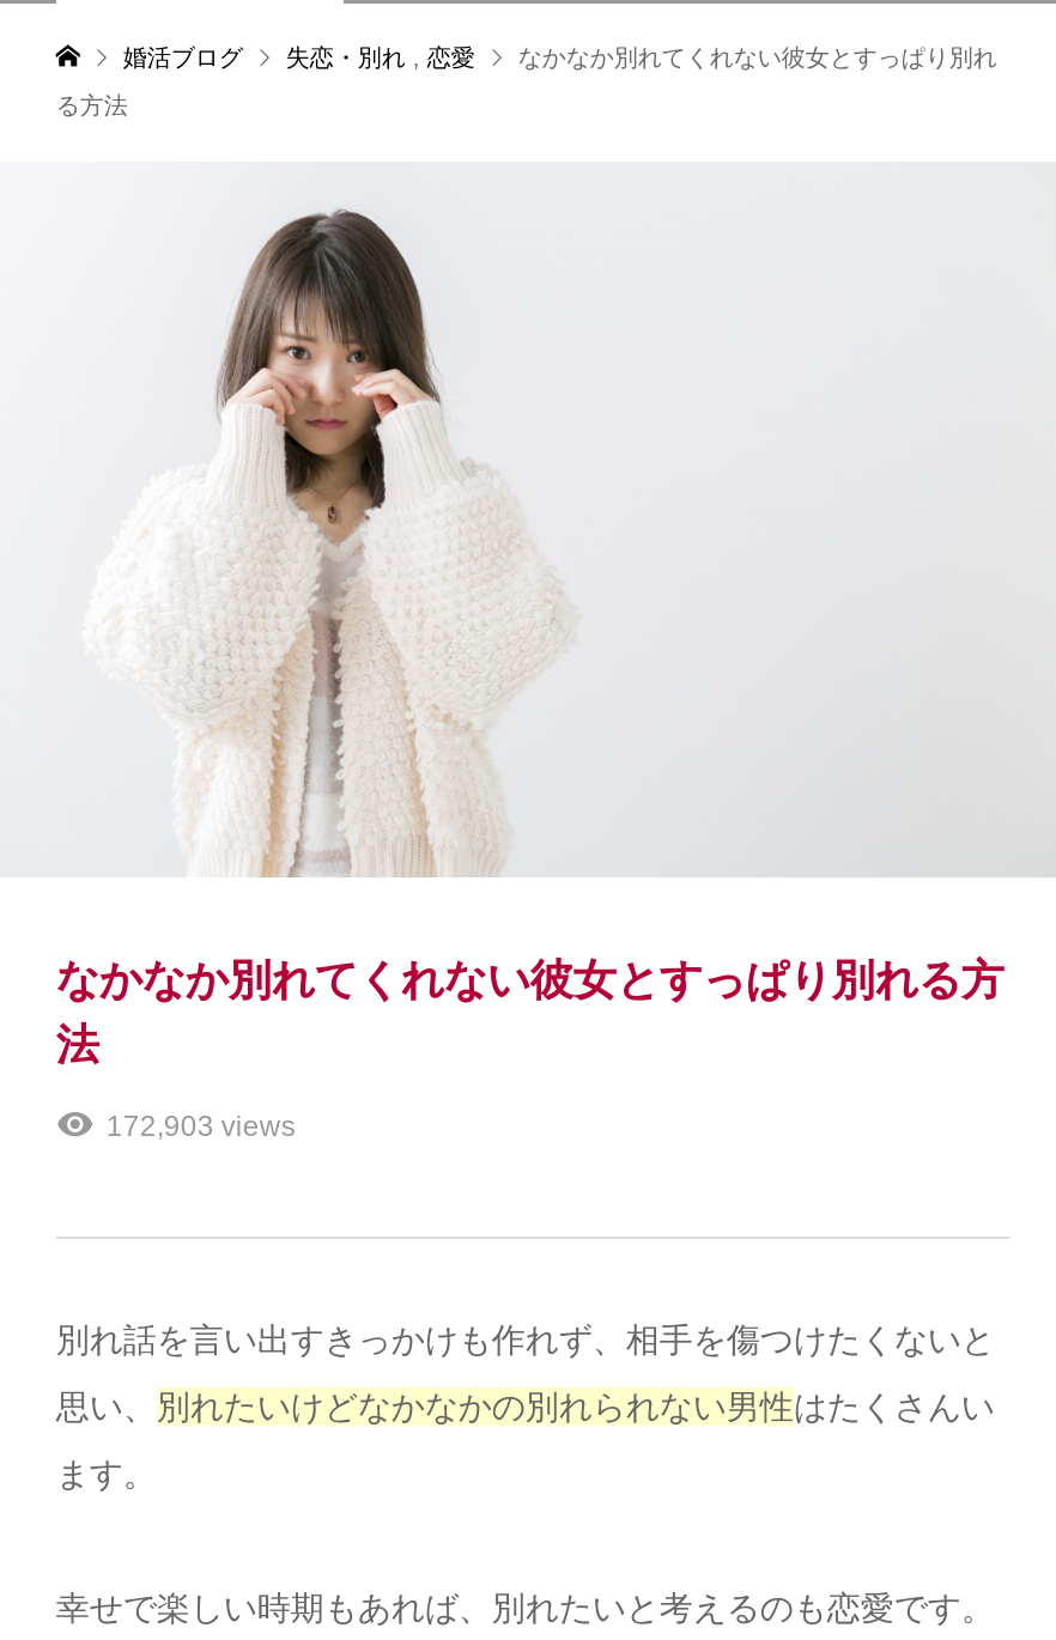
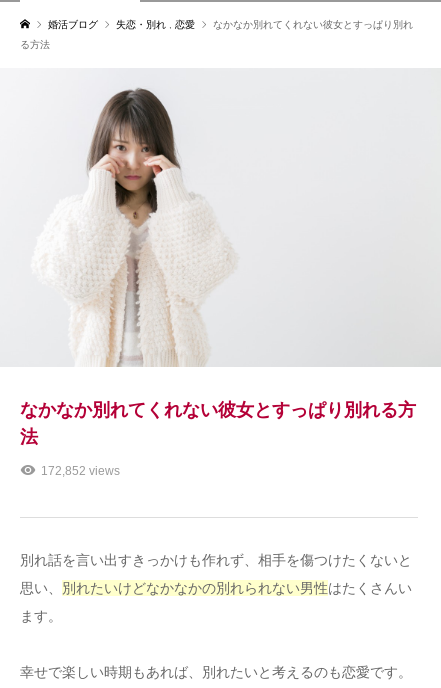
- 172,903 views
+ 172,852 views
